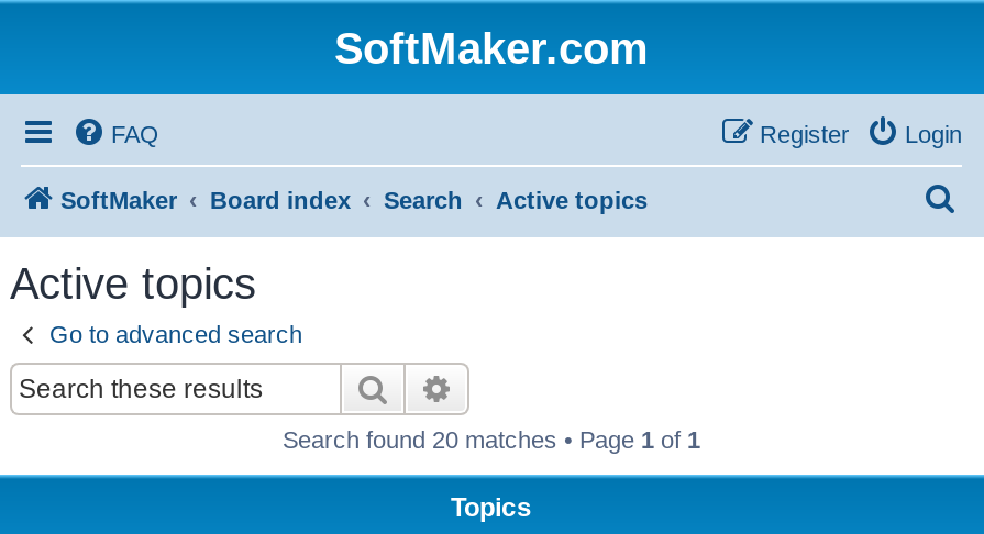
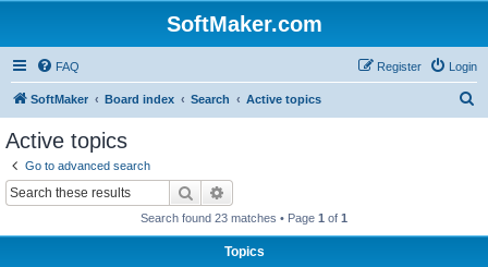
- Search found 20 matches • Page 1 of 1
+ Search found 23 matches • Page 1 of 1
